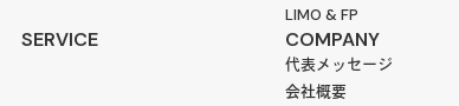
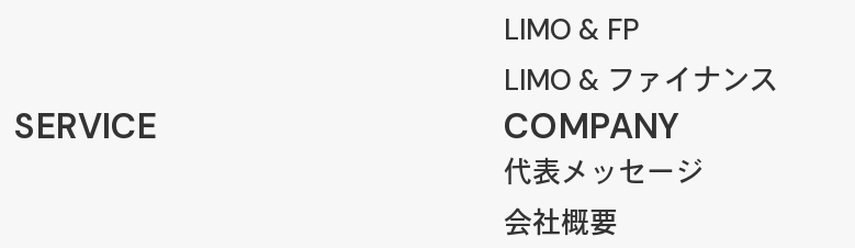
+ LIMO & ファイナンス
